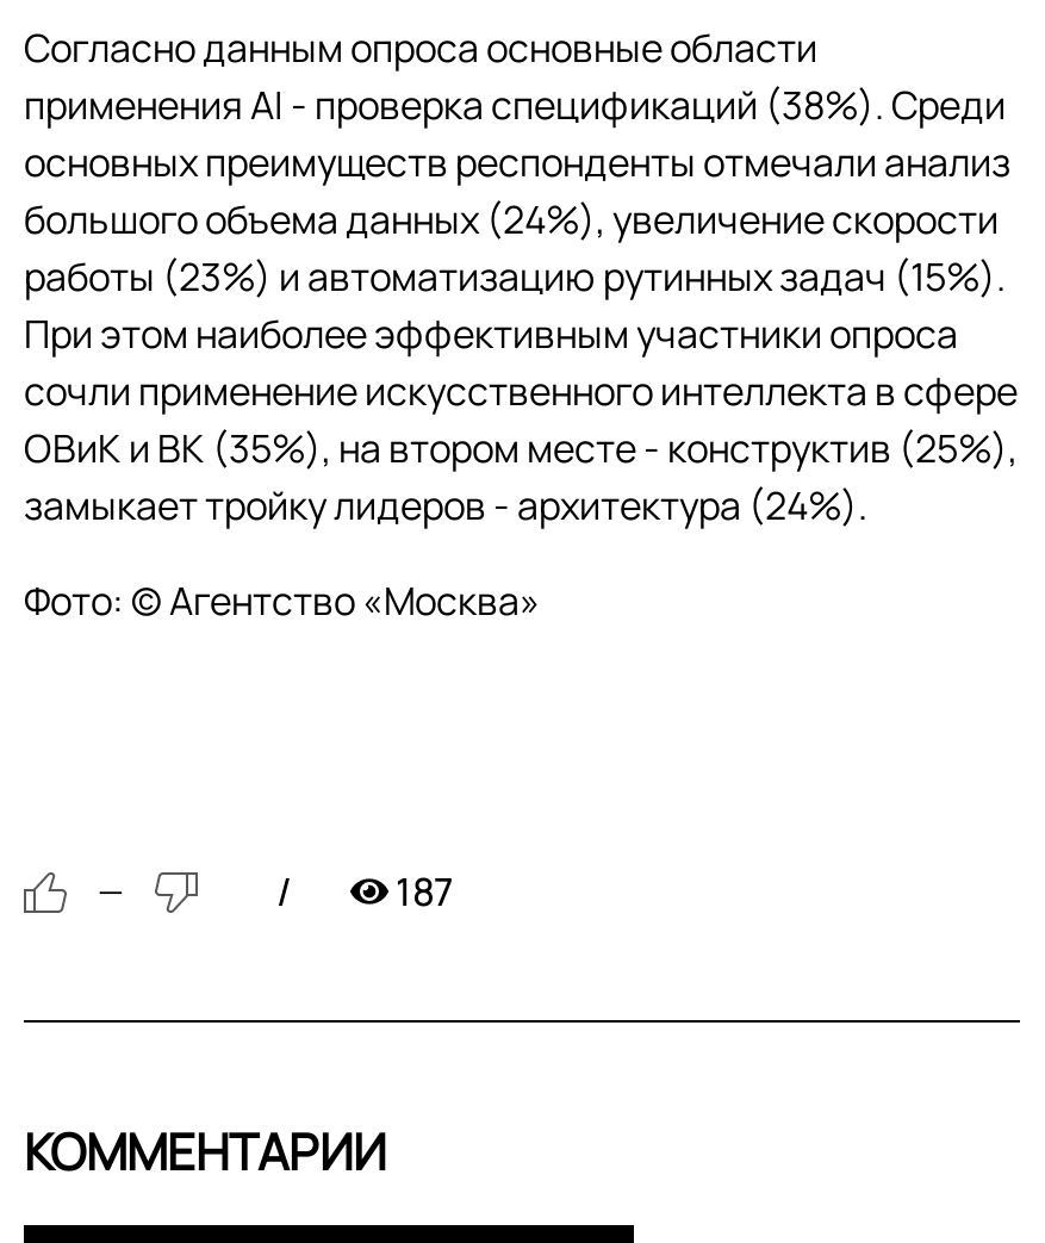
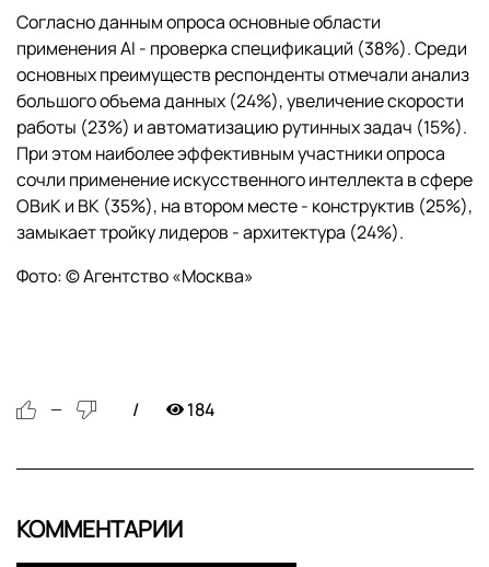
- 187
+ 184
